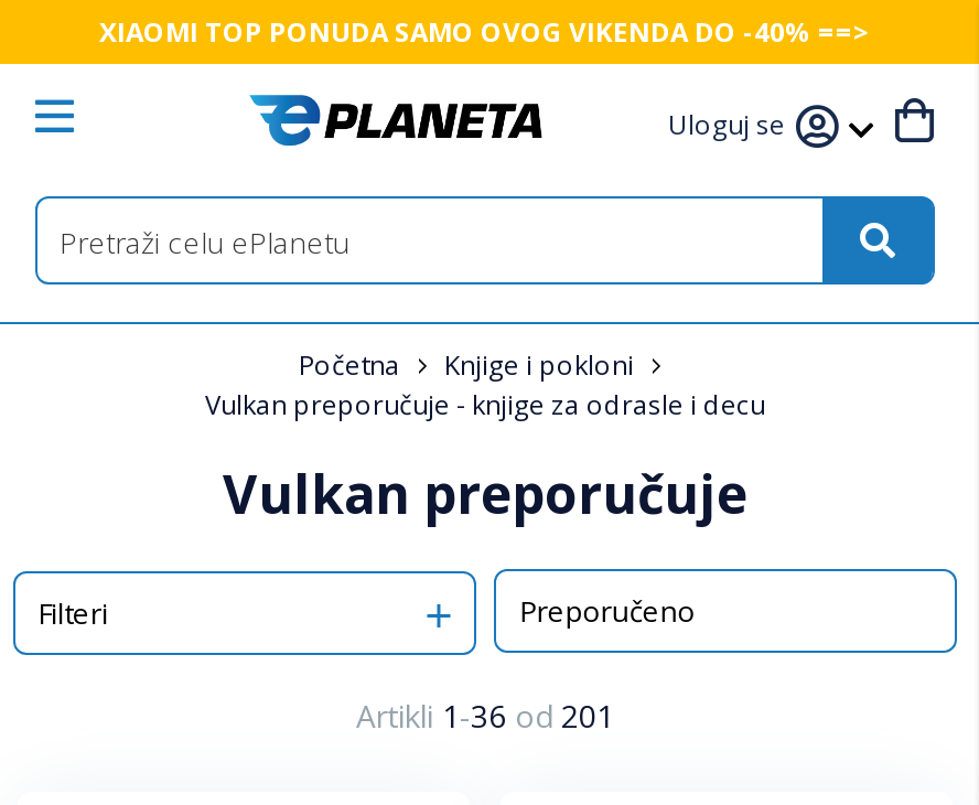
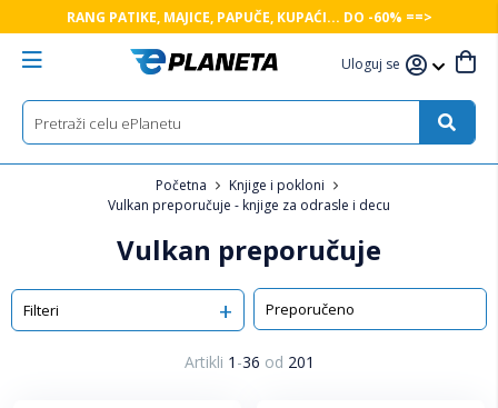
- XIAOMI TOP PONUDA SAMO OVOG VIKENDA DO -40% ==>
+ RANG PATIKE, MAJICE, PAPUČE, KUPAĆI... DO -60% ==>
